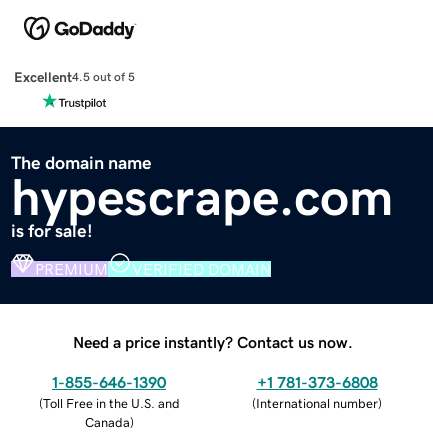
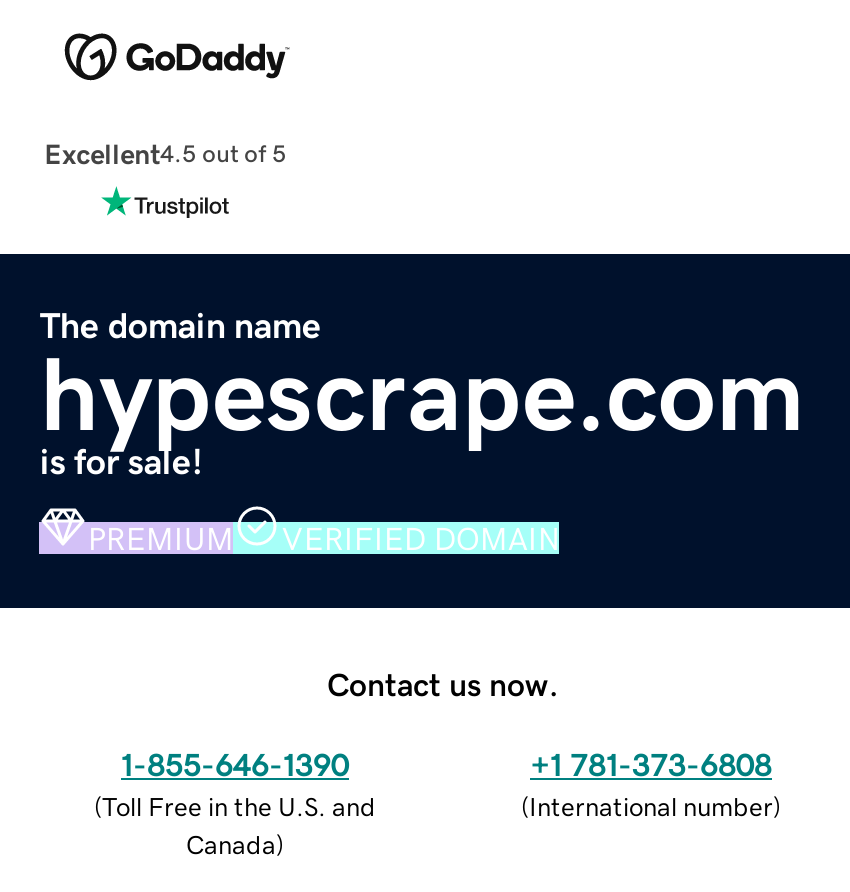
- Need a price instantly? Contact us now.
+ Contact us now.
